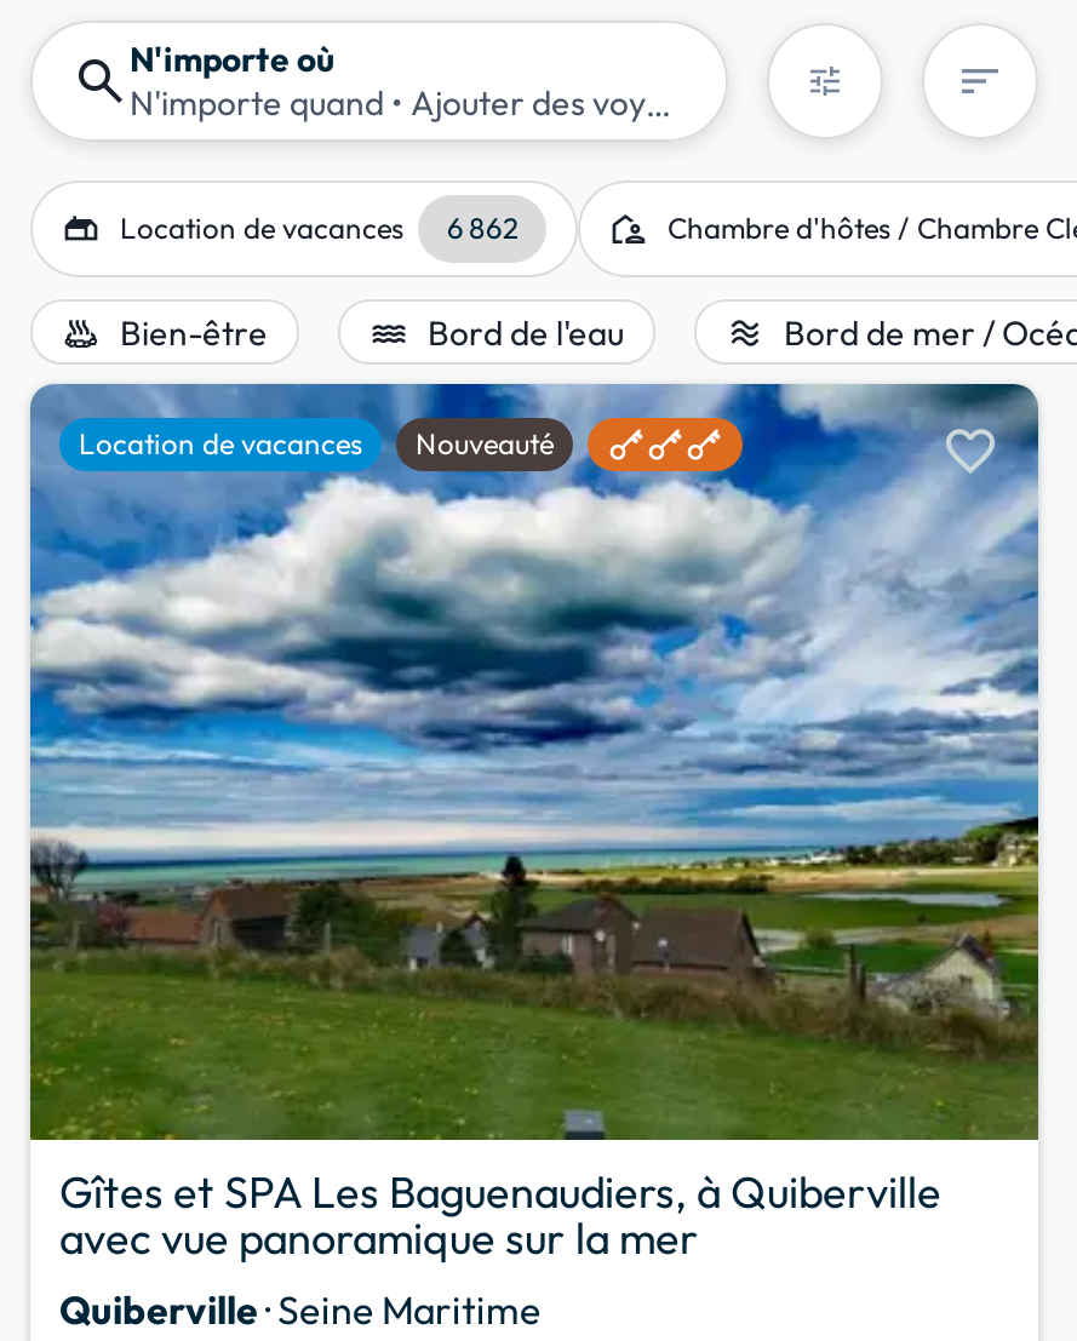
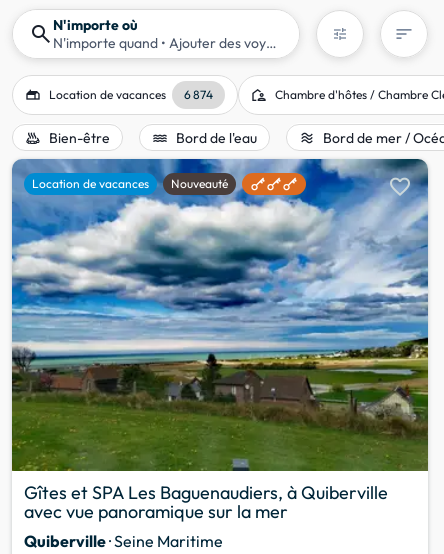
- 6 862
+ 6 874
